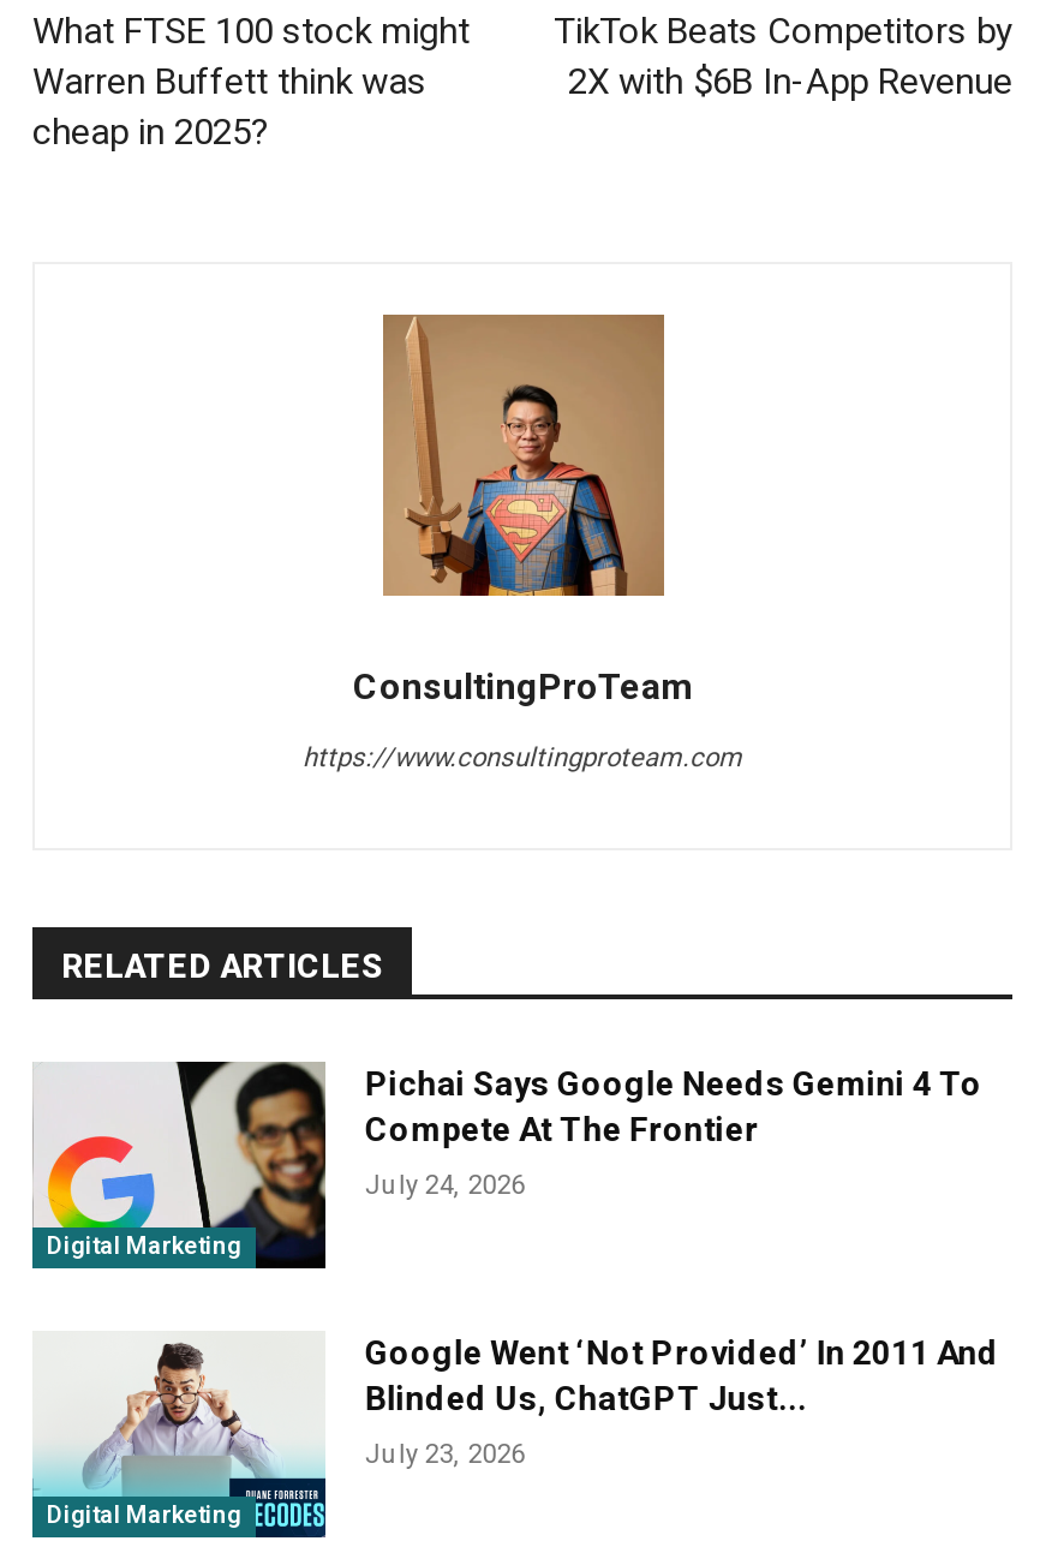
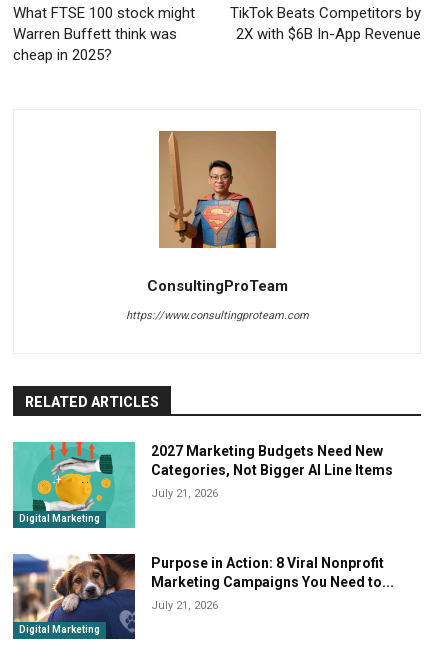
- [image]
- Pichai Says Google Needs Gemini 4 To
- Compete At The Frontier
+ [image]
+ 2027 Marketing Budgets Need New
+ Categories, Not Bigger AI Line Items

- July 24, 2026
+ July 21, 2026

- [image]
- Google Went ‘Not Provided’ In 2011 And
- Blinded Us, ChatGPT Just...
+ [image]
+ Purpose in Action: 8 Viral Nonprofit
+ Marketing Campaigns You Need to...

- July 23, 2026
+ July 21, 2026
